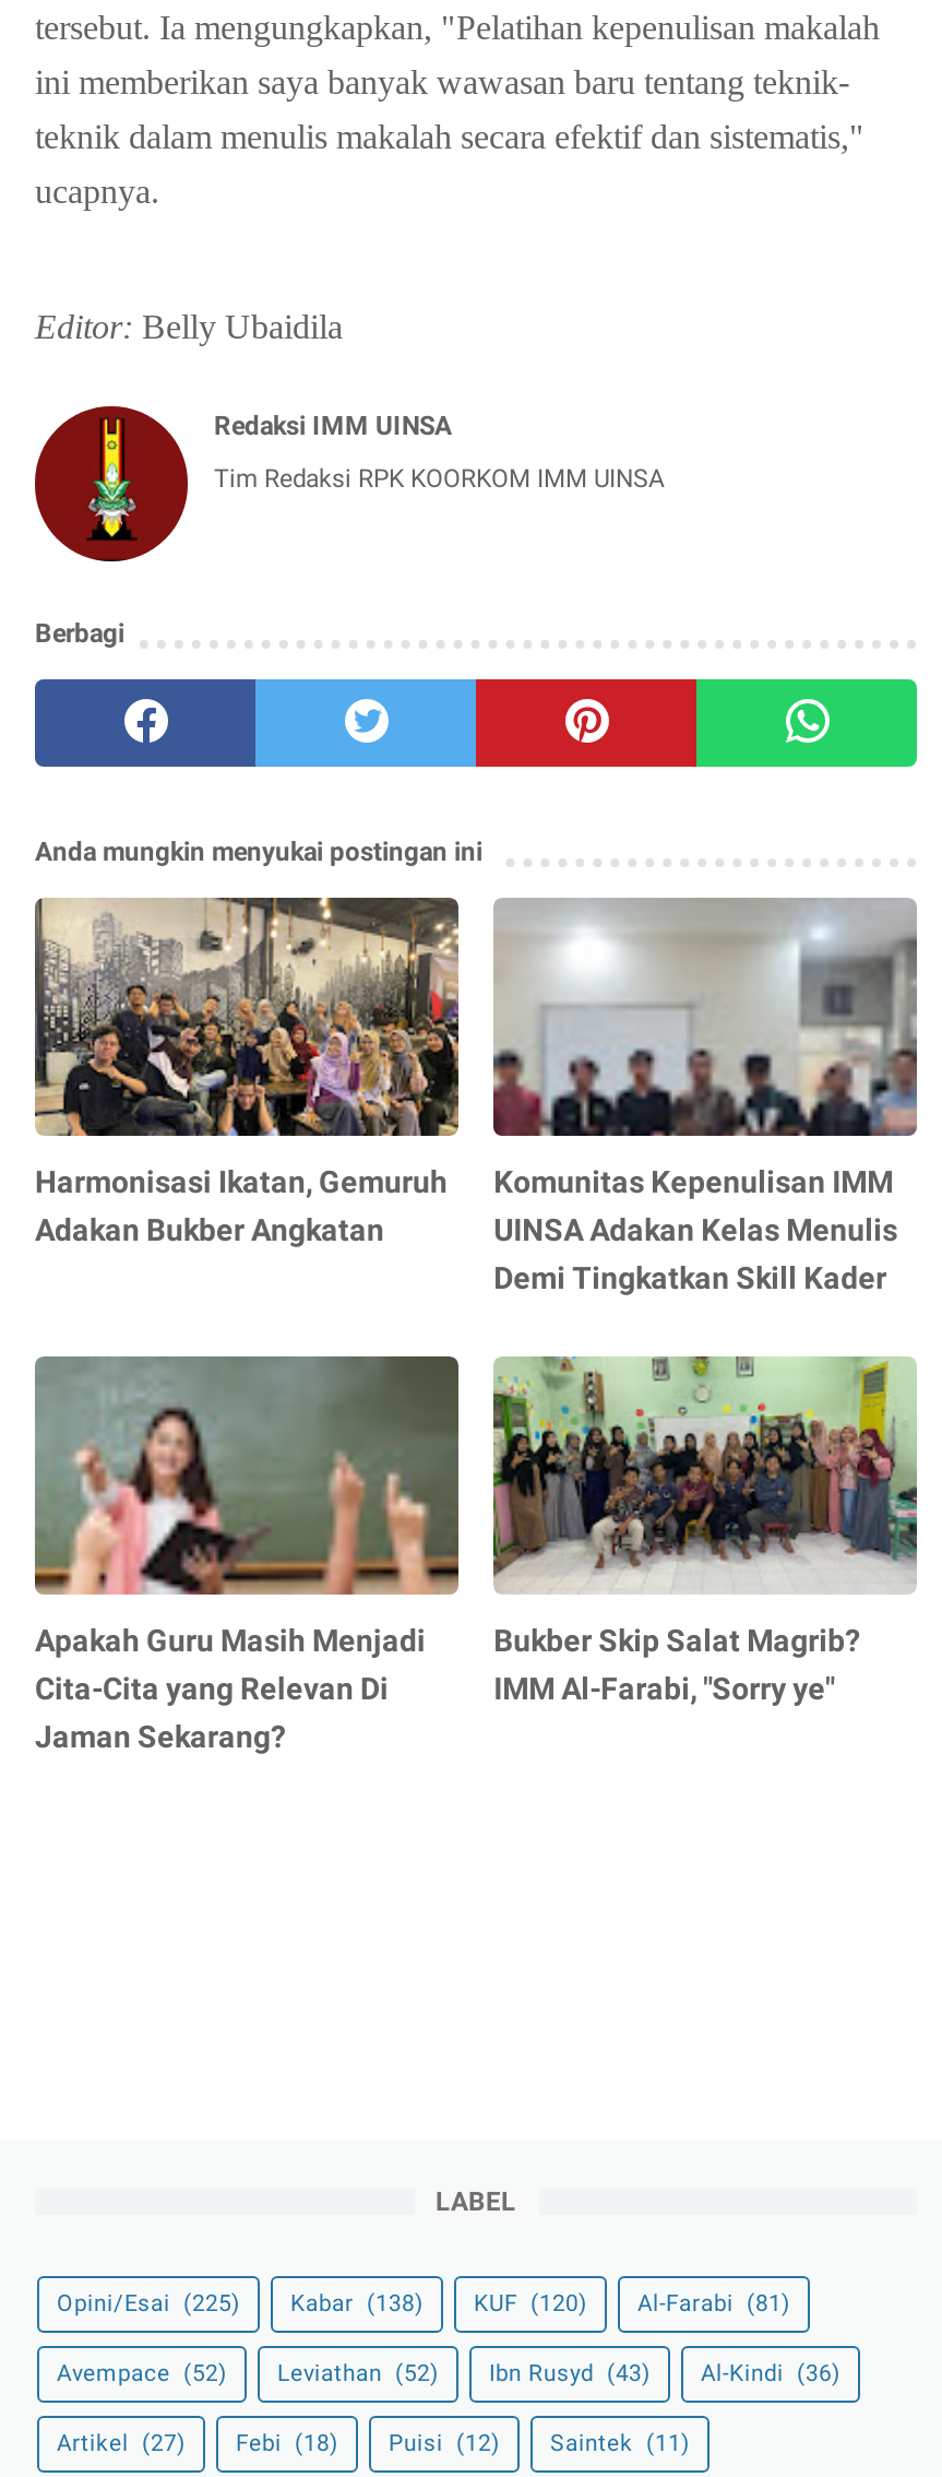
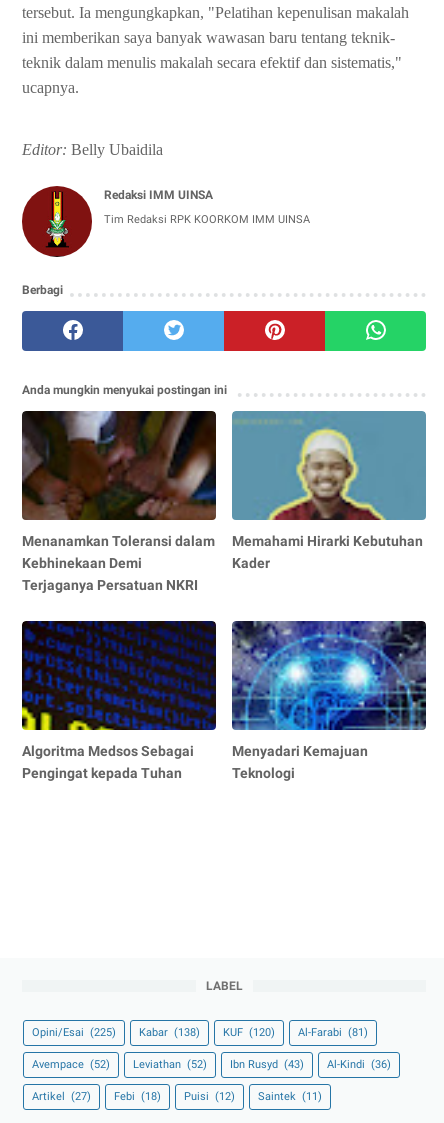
- [image]
- Harmonisasi Ikatan, Gemuruh
- Adakan Bukber Angkatan
+ [image]
+ Menanamkan Toleransi dalam
+ Kebhinekaan Demi
+ Terjaganya Persatuan NKRI

- [image]
- Komunitas Kepenulisan IMM
- UINSA Adakan Kelas Menulis
- Demi Tingkatkan Skill Kader
+ [image]
+ Memahami Hirarki Kebutuhan
+ Kader

- [image]
- Apakah Guru Masih Menjadi
- Cita-Cita yang Relevan Di
- Jaman Sekarang?
+ [image]
+ Algoritma Medsos Sebagai
+ Pengingat kepada Tuhan

- [image]
- Bukber Skip Salat Magrib?
- IMM Al-Farabi, "Sorry ye"
+ [image]
+ Menyadari Kemajuan
+ Teknologi
